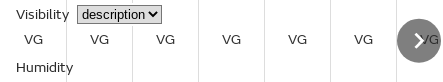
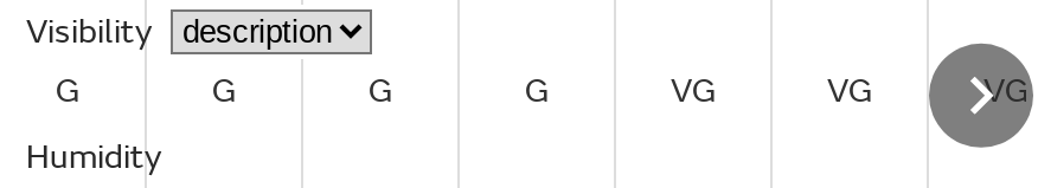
- VG
- VG
- VG
- VG
+ G
+ G
+ G
+ G
